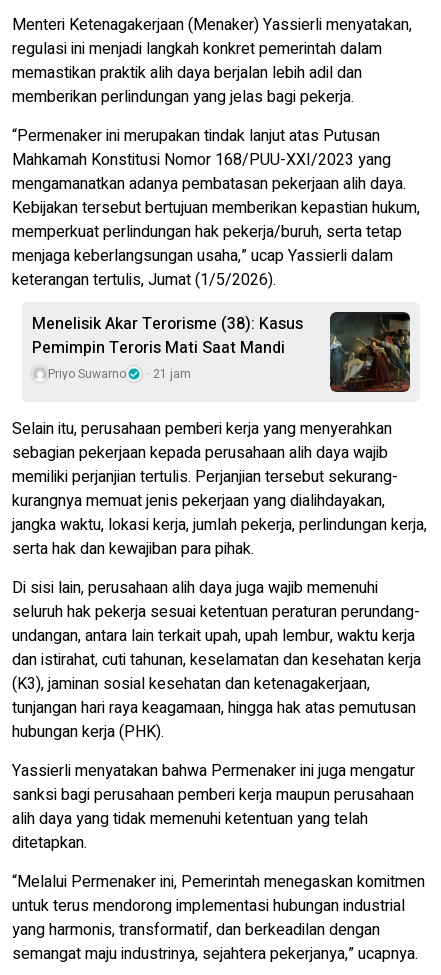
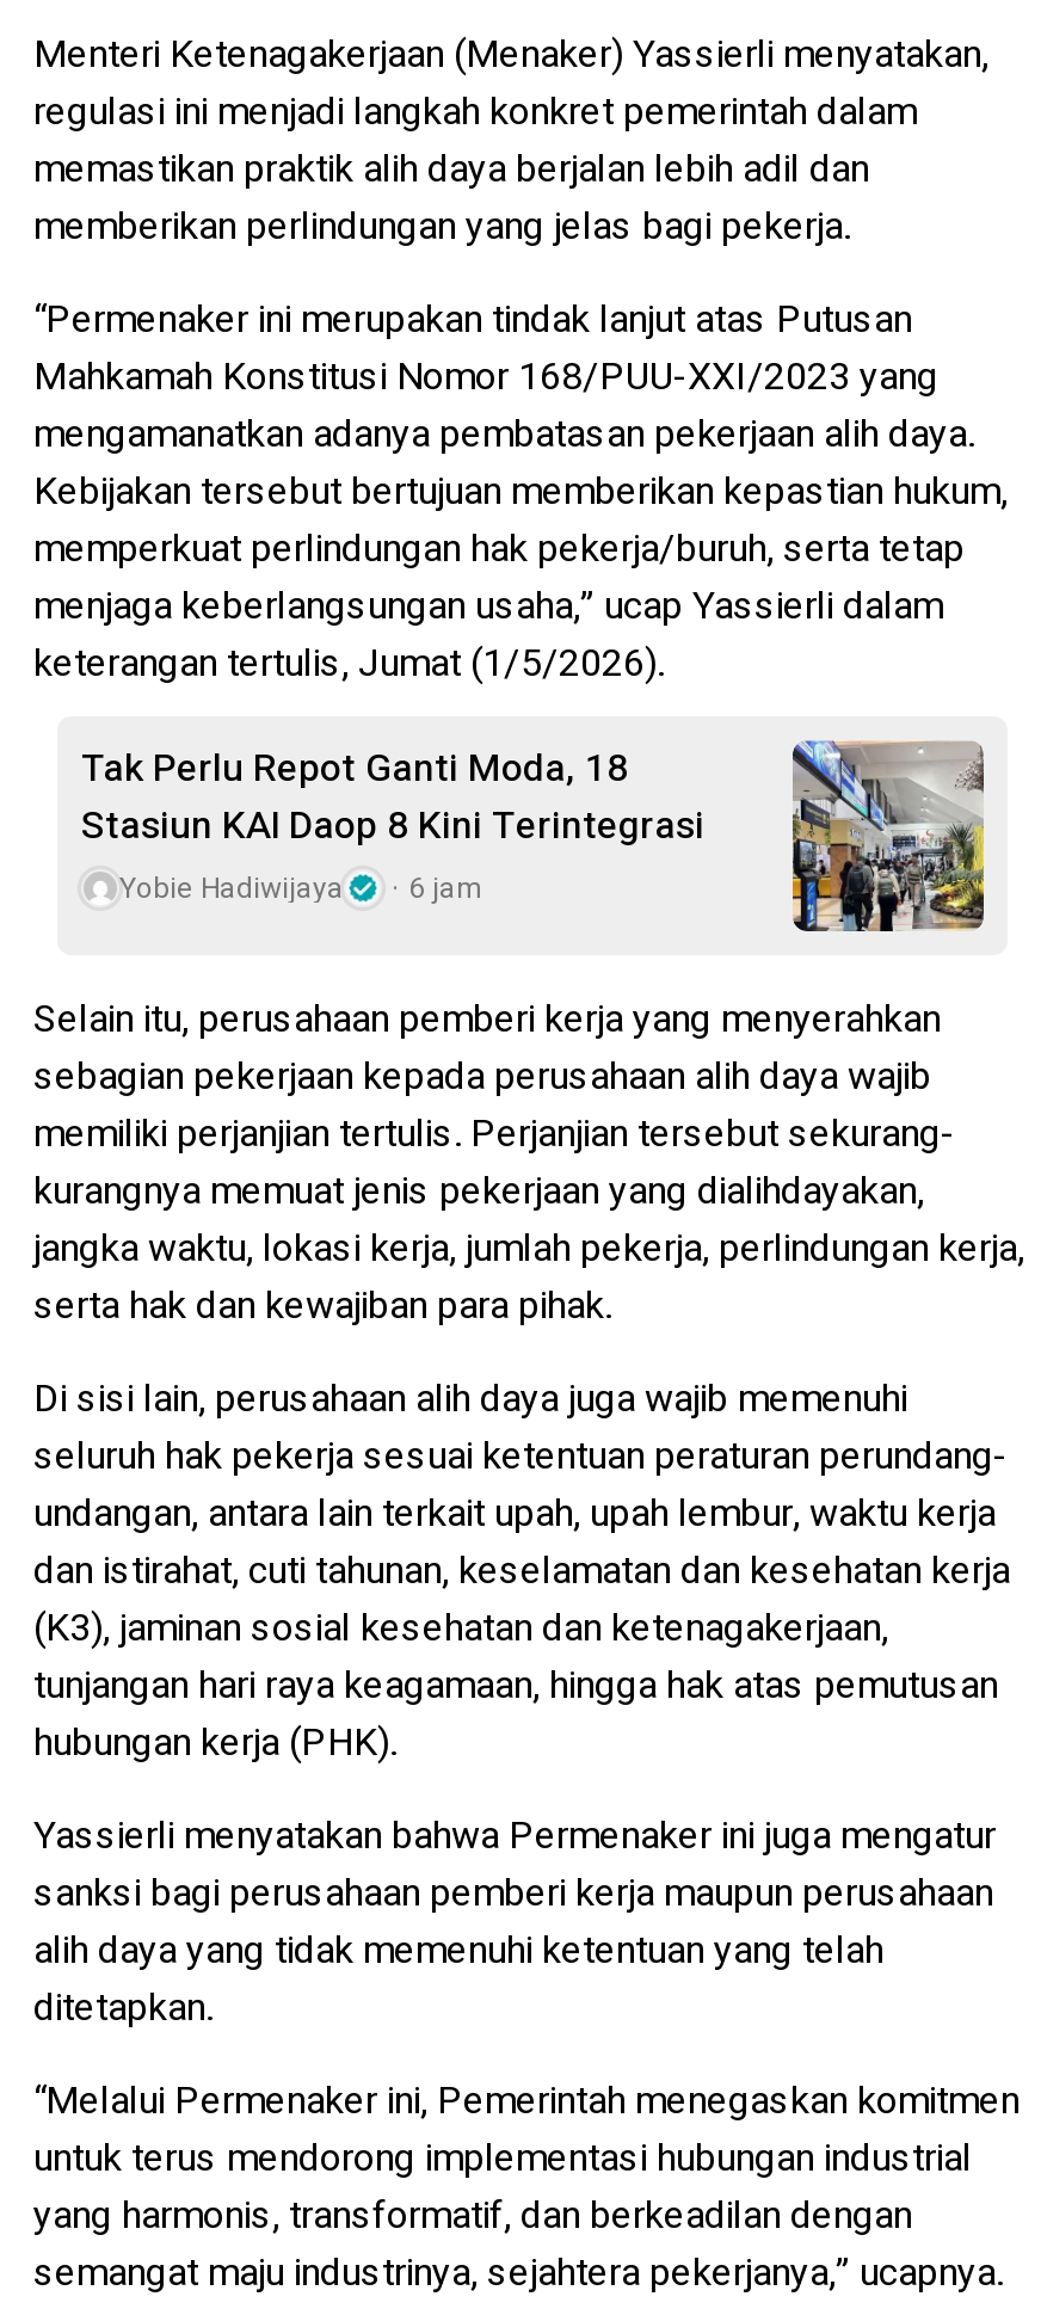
- [image]
- Menelisik Akar Terorisme (38): Kasus
- Pemimpin Teroris Mati Saat Mandi
- Priyo Suwarno
- 21 jam
+ [image]
+ Tak Perlu Repot Ganti Moda, 18
+ Stasiun KAI Daop 8 Kini Terintegrasi
+ Yobie Hadiwijaya
+ 6 jam
